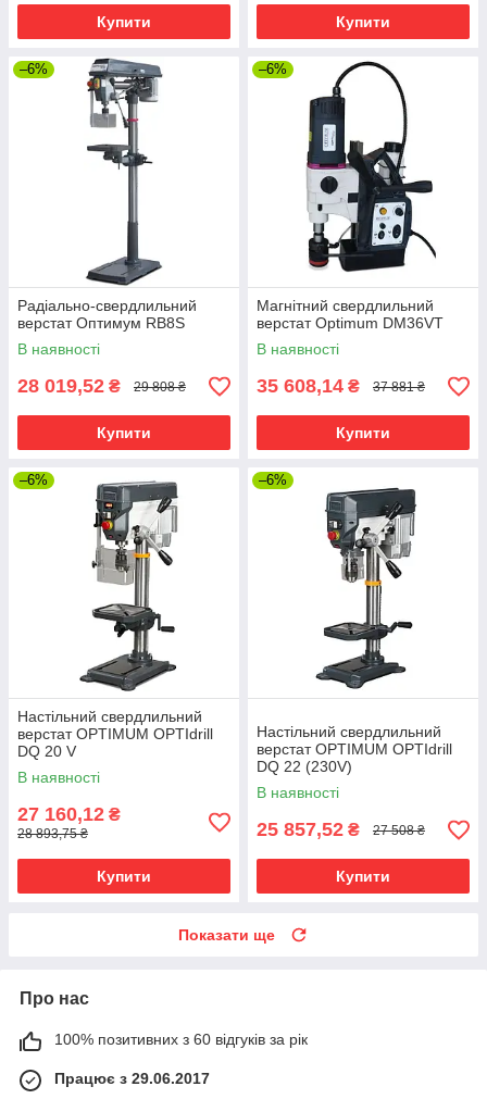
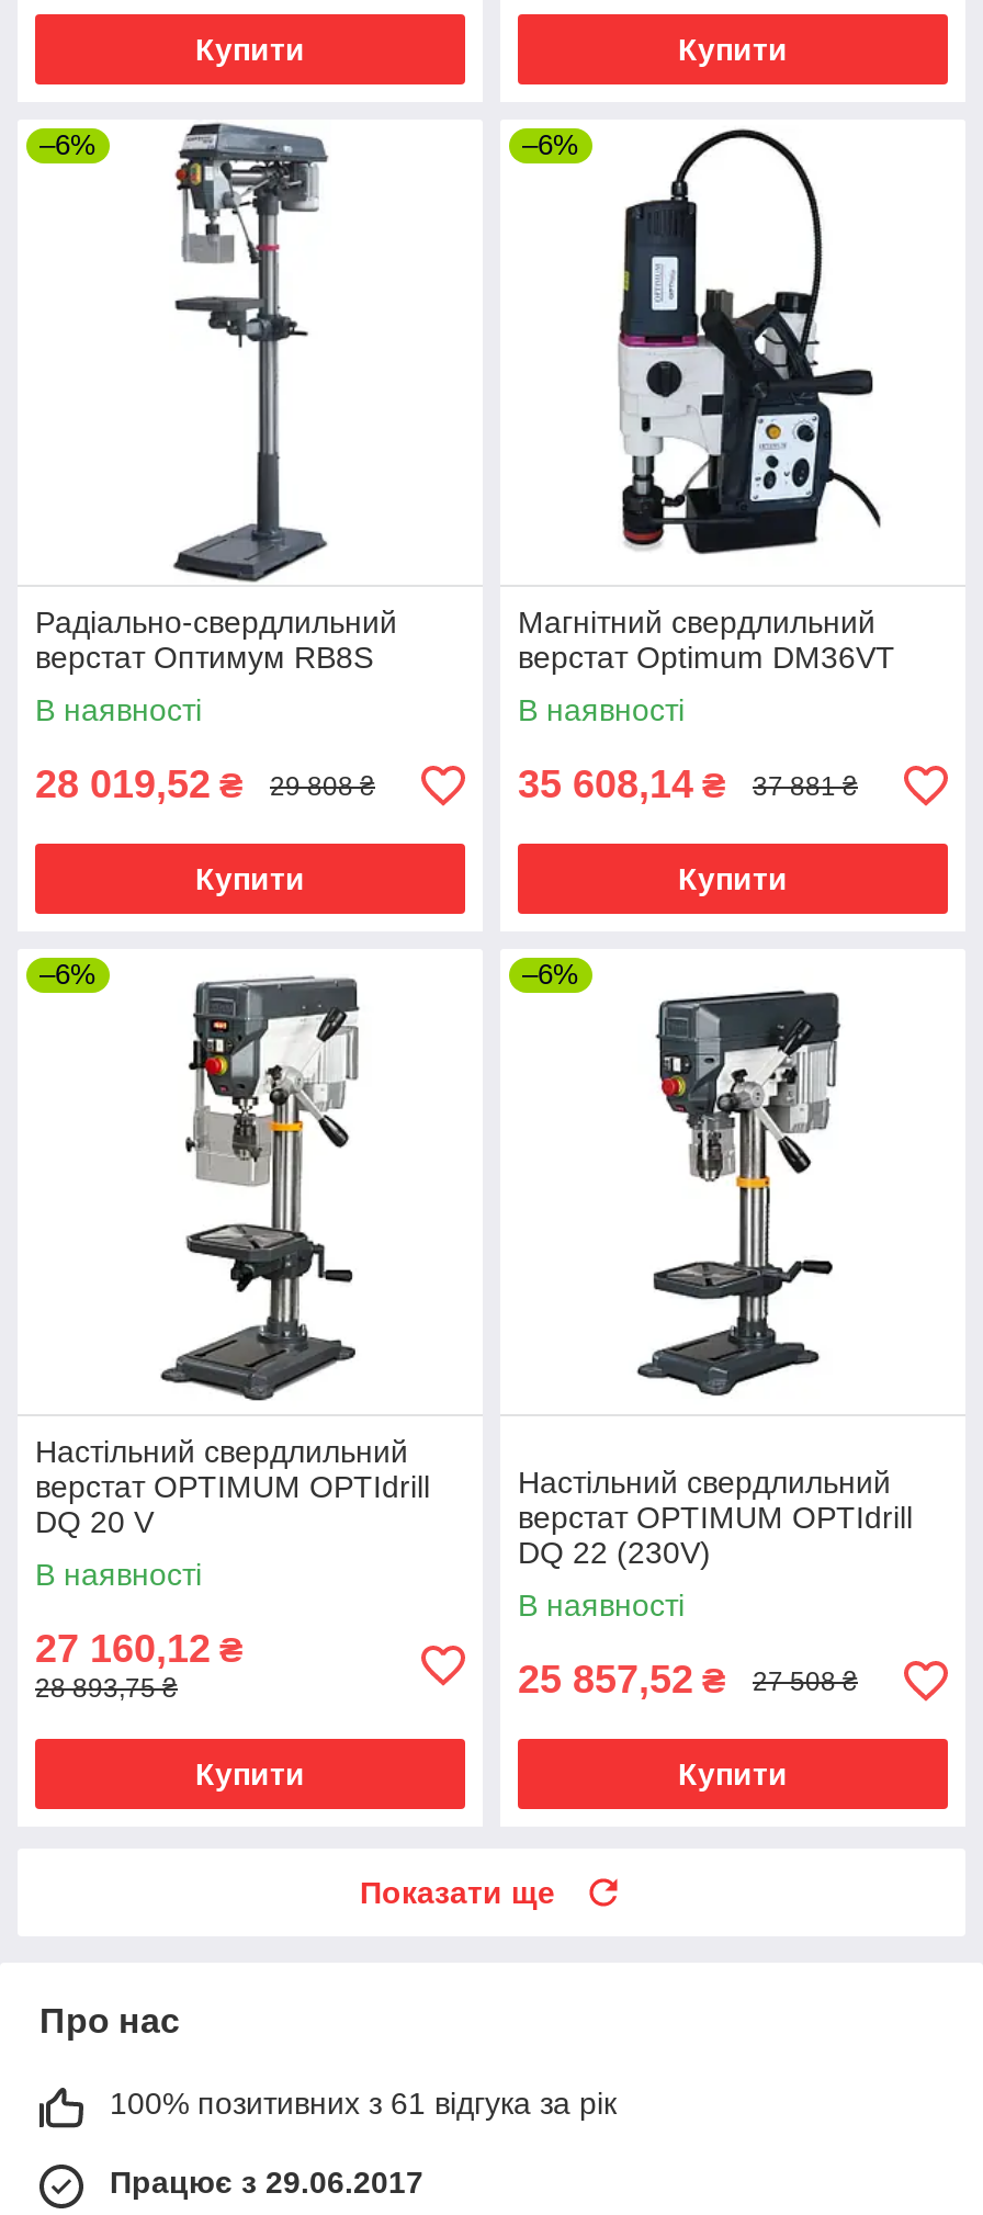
- 100% позитивних з 60 відгуків за рік
+ 100% позитивних з 61 відгука за рік
